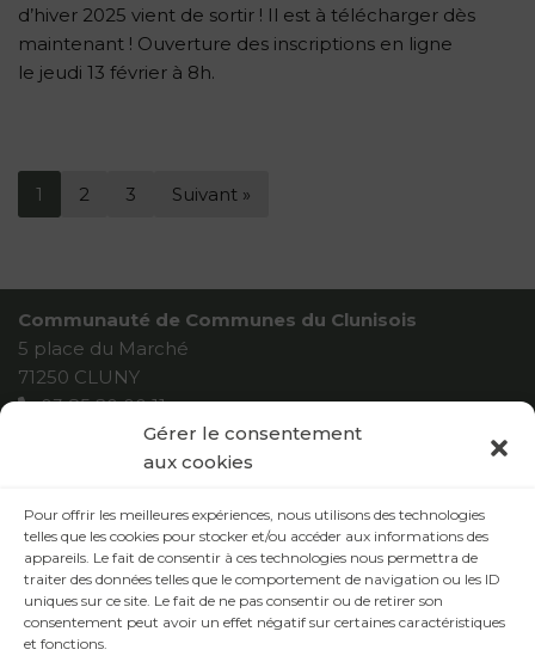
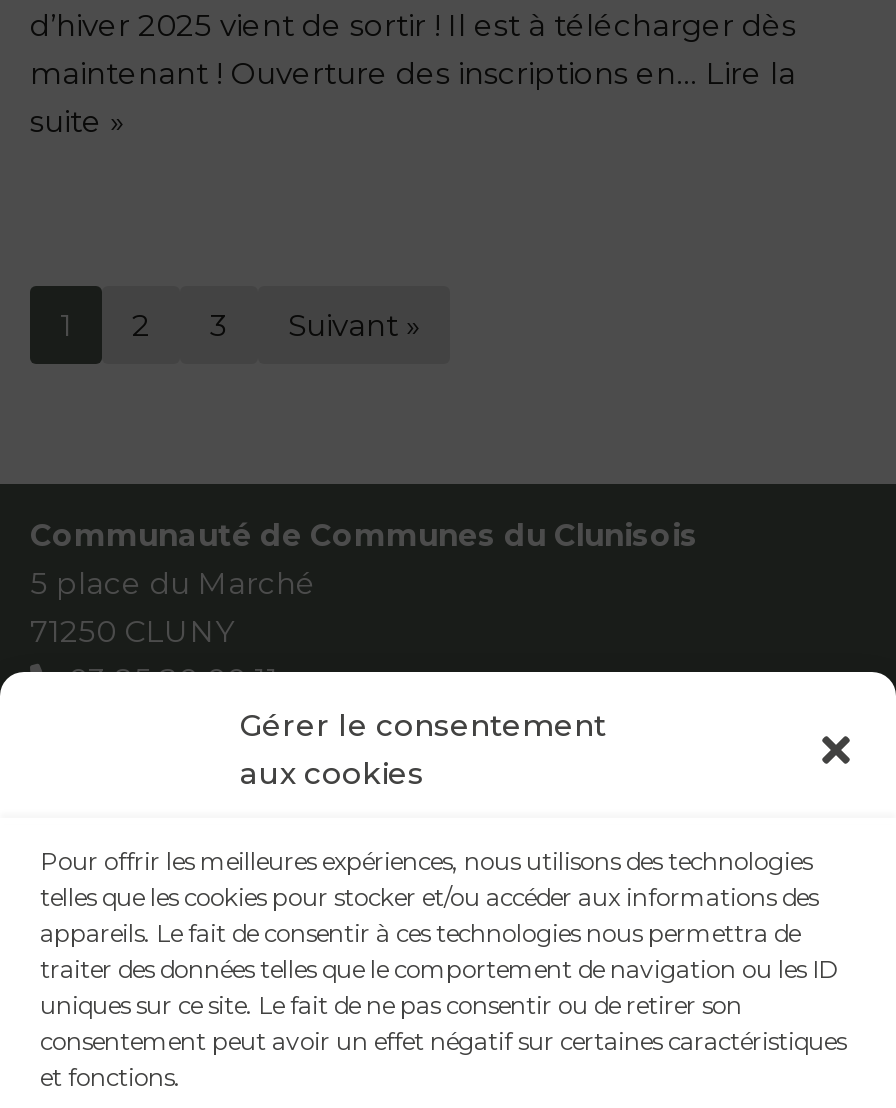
- maintenant ! Ouverture des inscriptions en ligne
- le jeudi 13 février à 8h.
+ maintenant ! Ouverture des inscriptions en… Lire la
+ suite »
